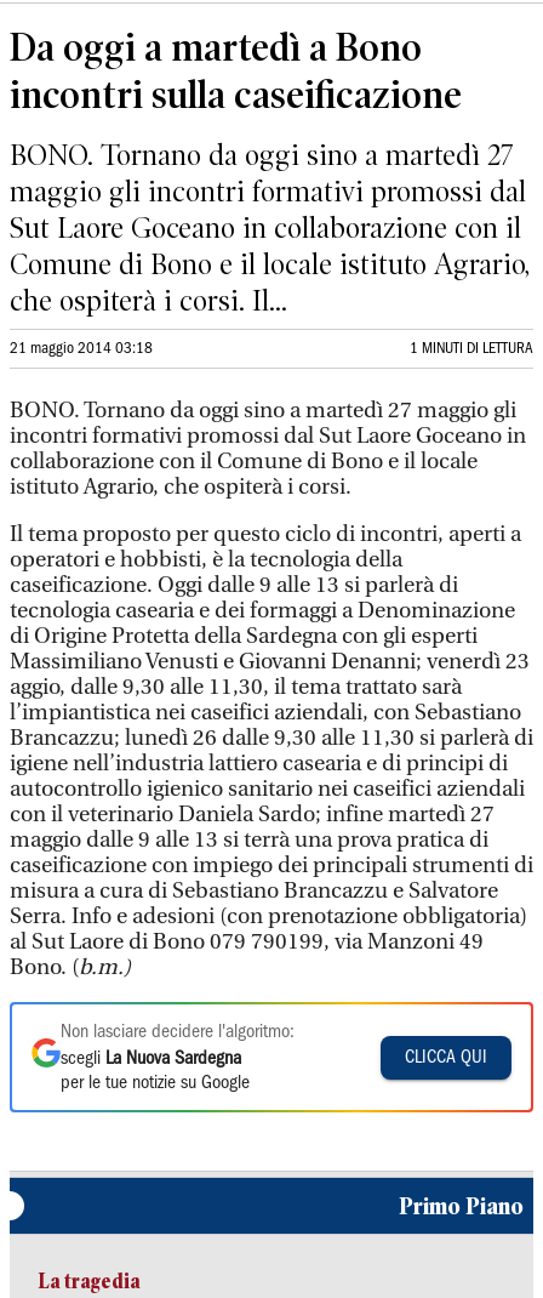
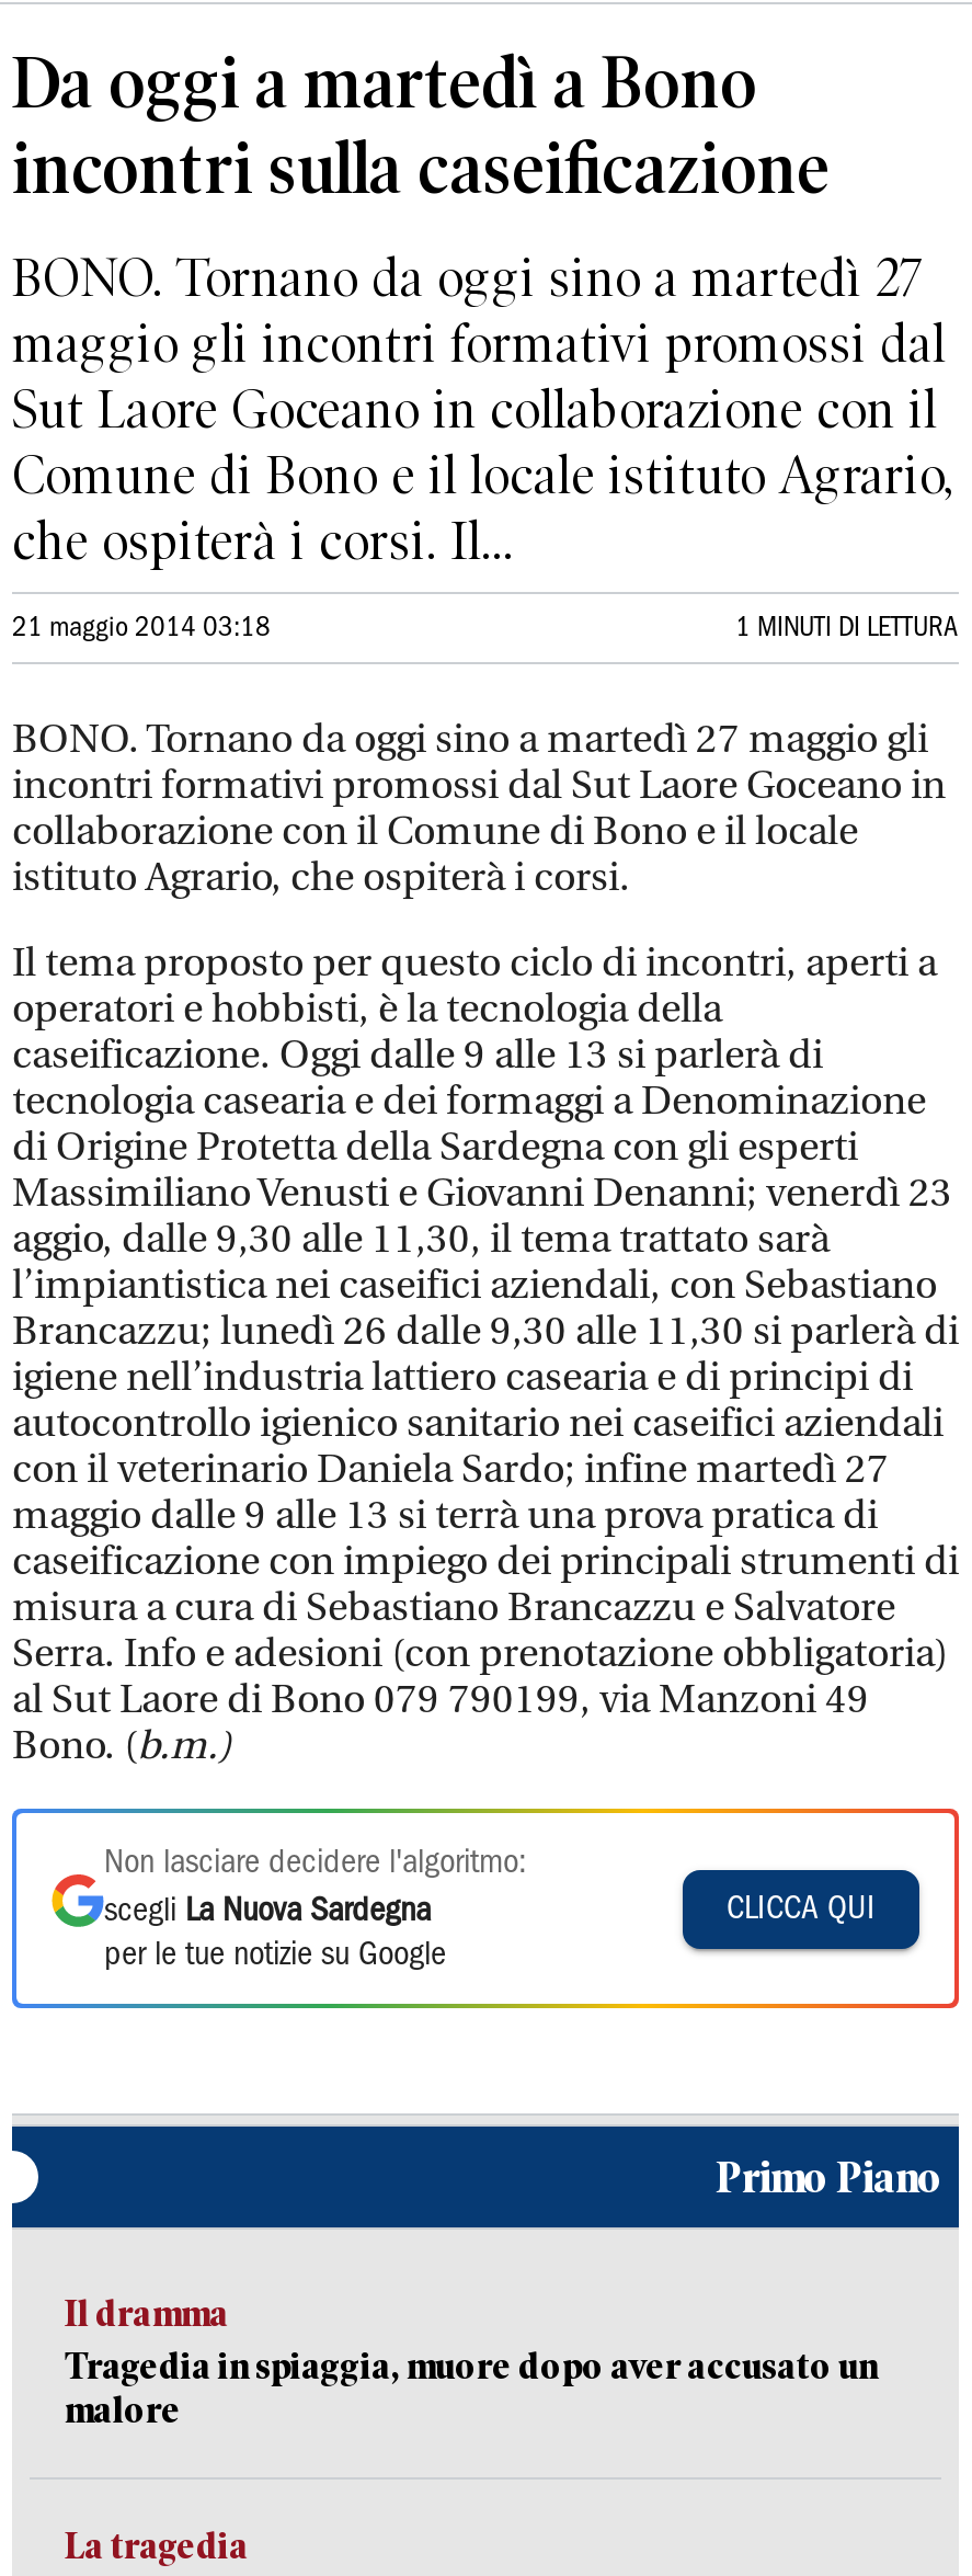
+ Il dramma
+ Tragedia in spiaggia, muore dopo aver accusato un
+ malore
